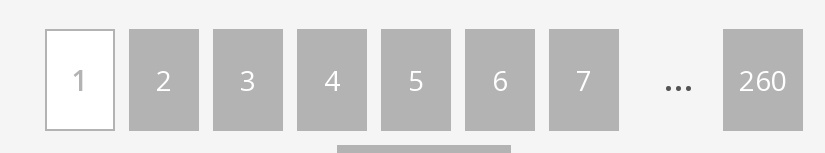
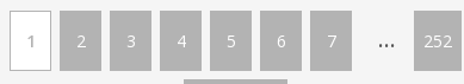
- 260
+ 252
